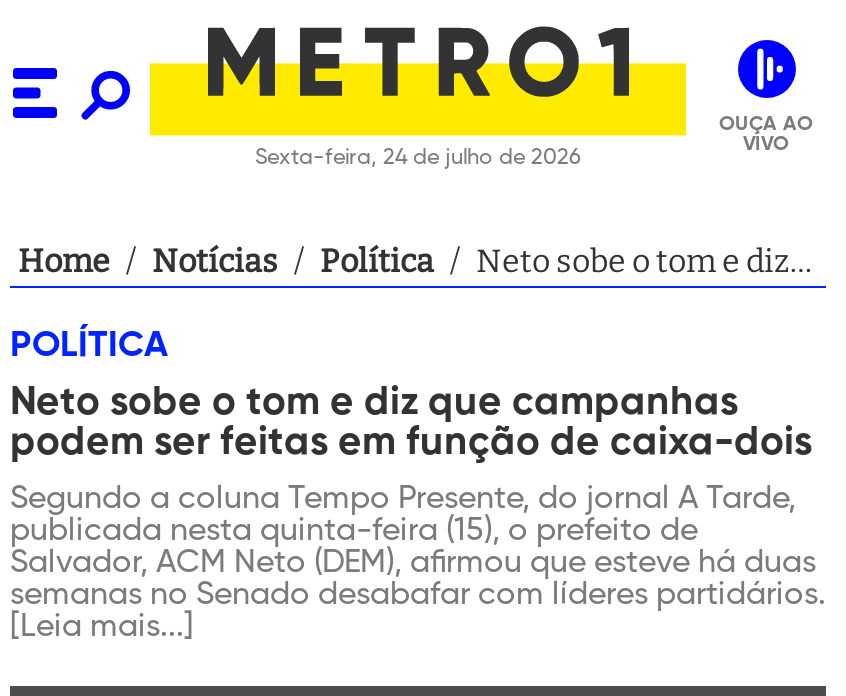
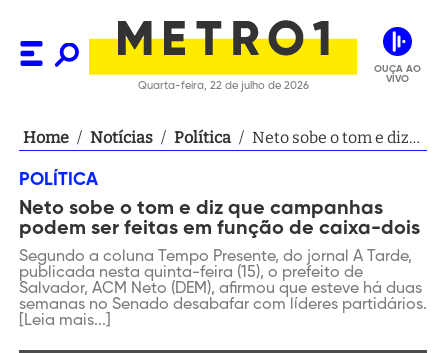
- Sexta-feira, 24 de julho de 2026
+ Quarta-feira, 22 de julho de 2026
